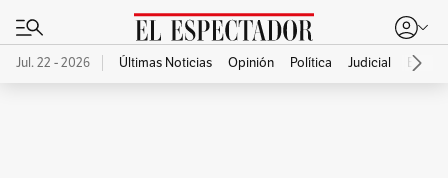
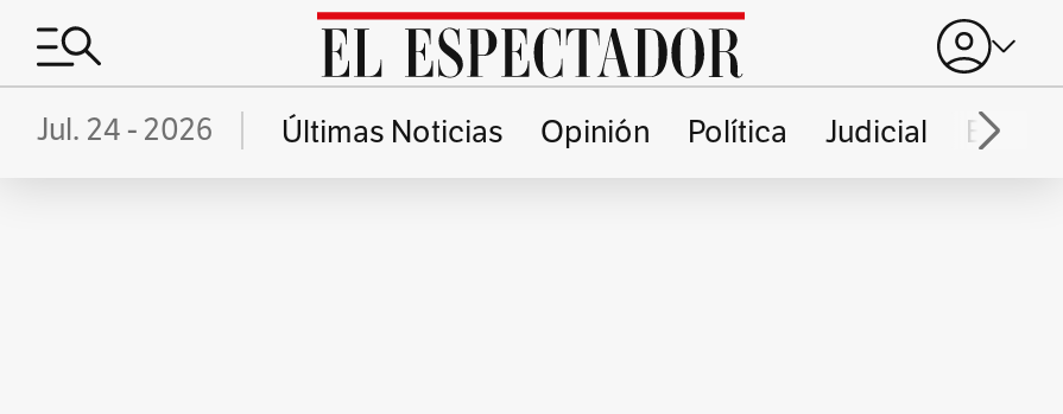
- Jul. 22 - 2026
+ Jul. 24 - 2026
